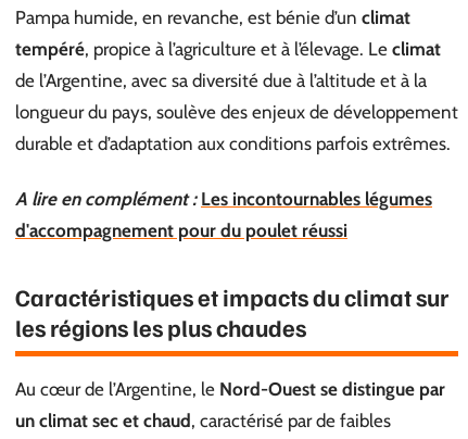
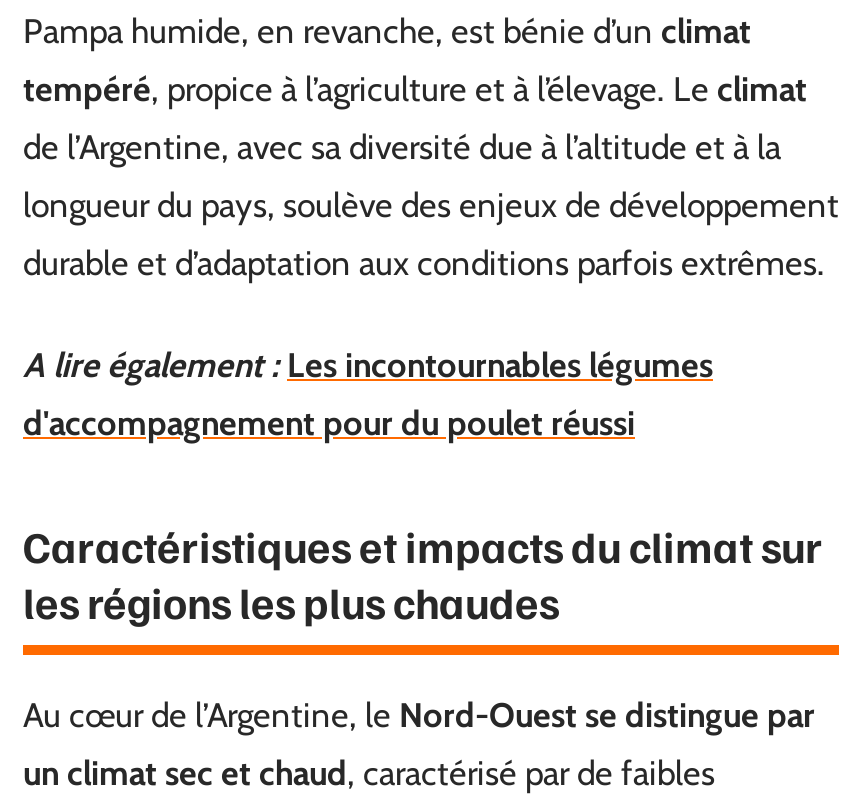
- A lire en complément : Les incontournables légumes
+ A lire également : Les incontournables légumes
